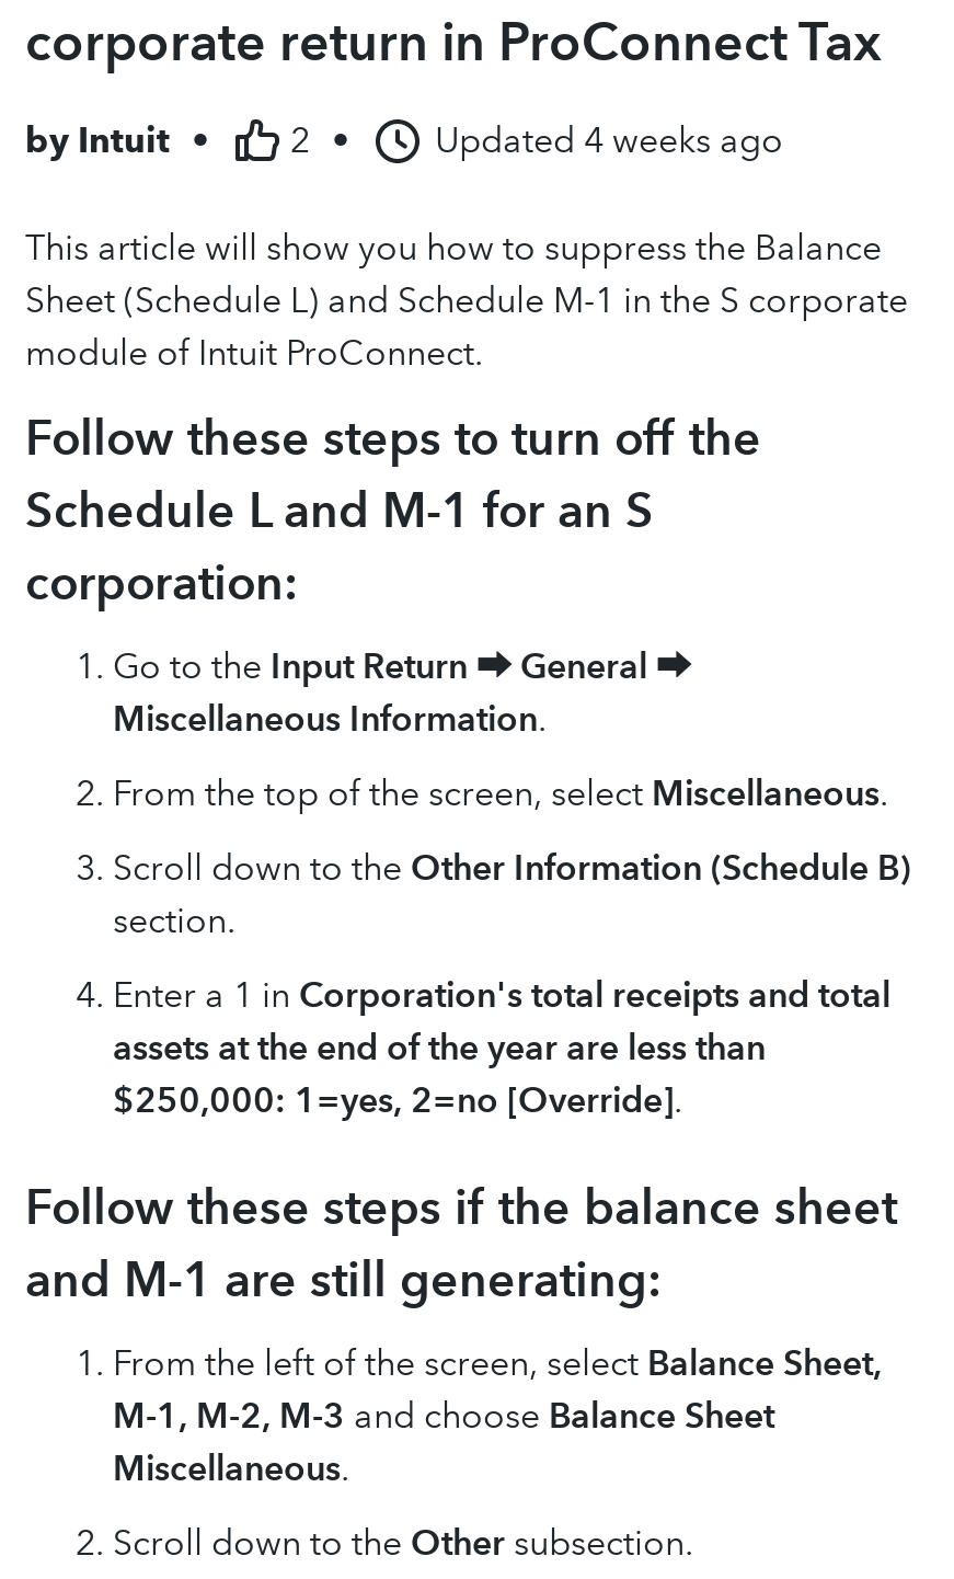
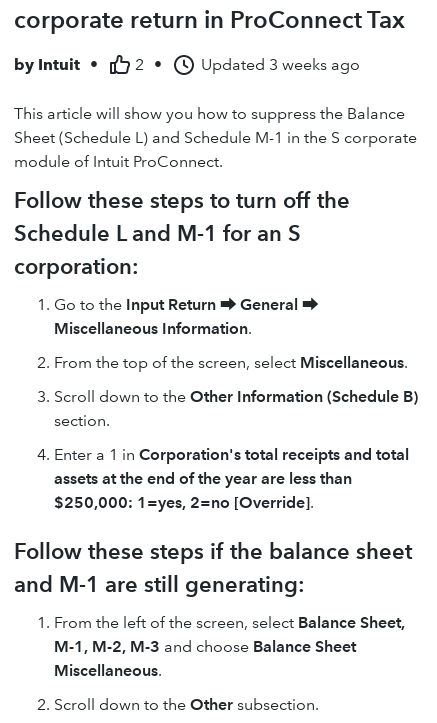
- Updated 4 weeks ago
+ Updated 3 weeks ago
